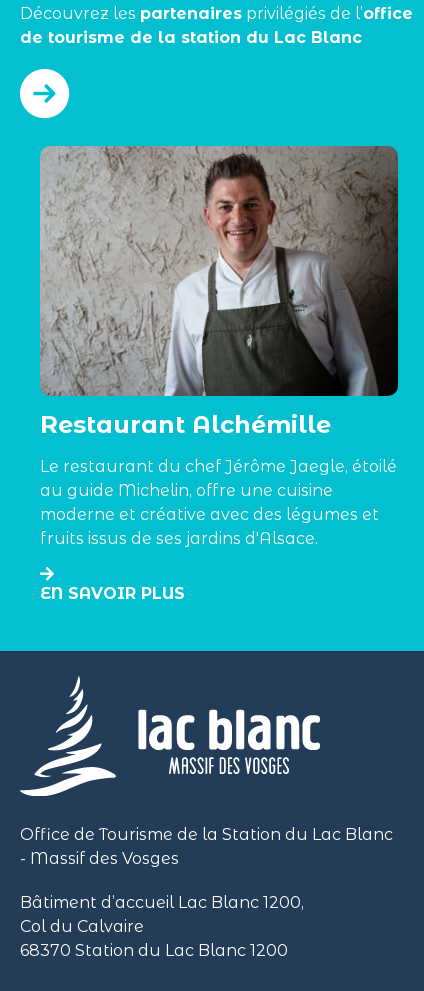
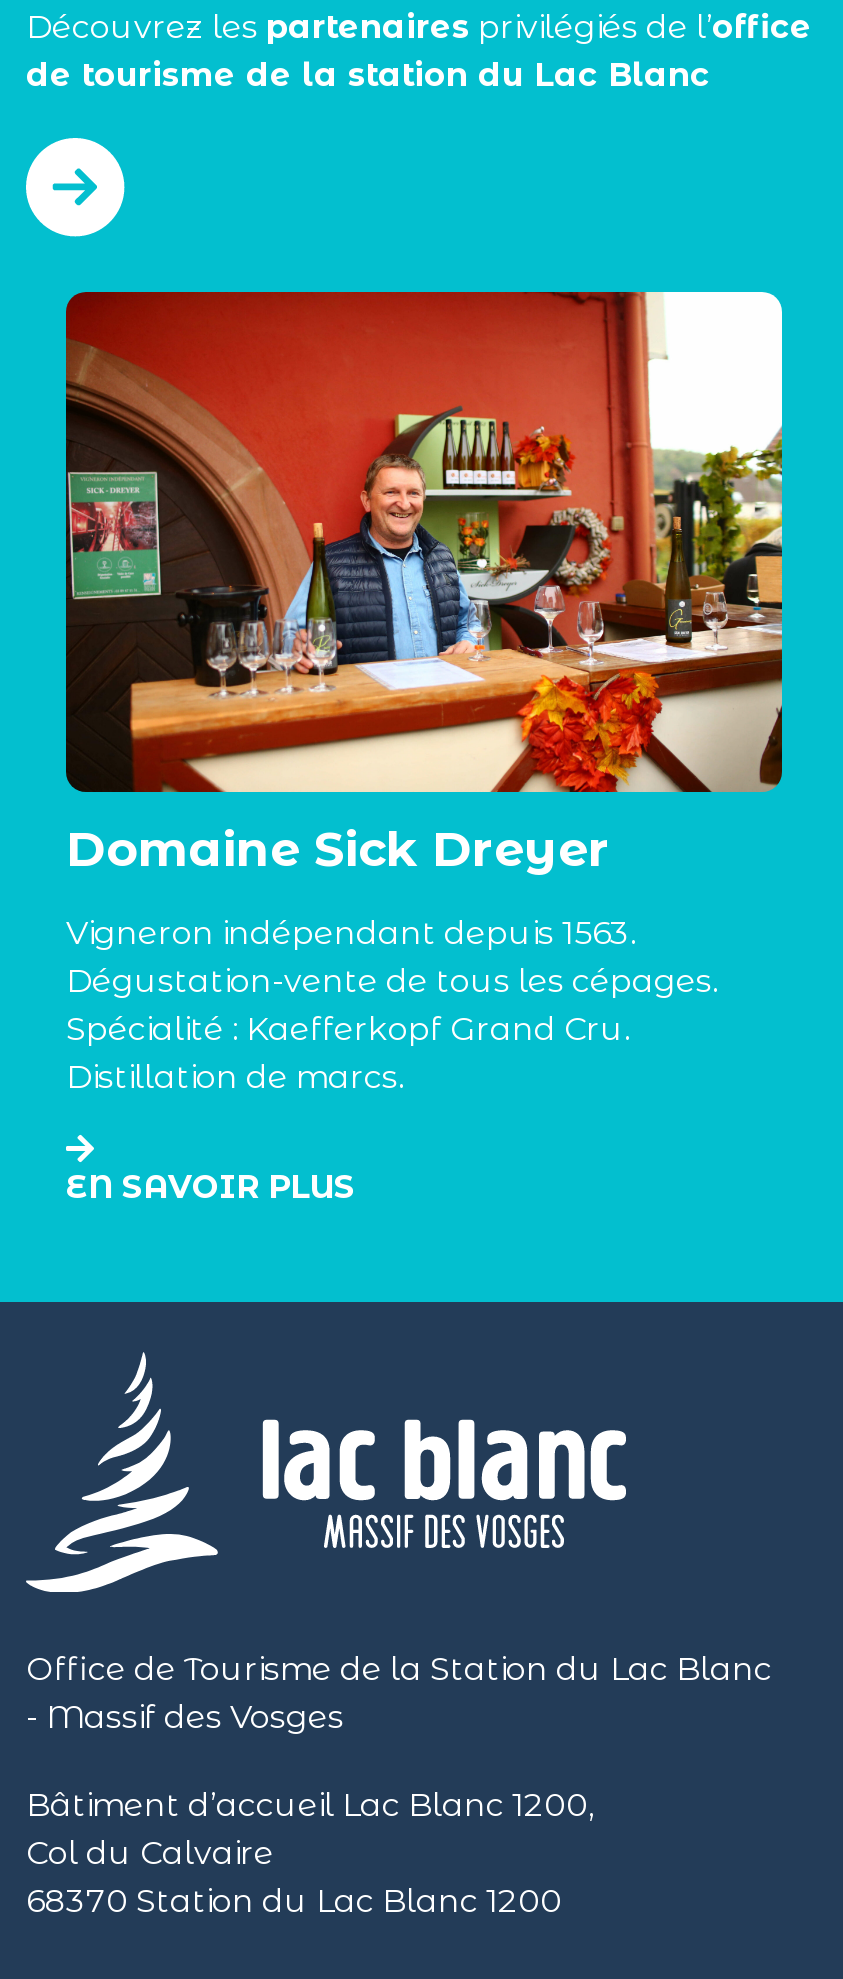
- [image]
- Restaurant Alchémille
+ [image]
+ Domaine Sick Dreyer

- Le restaurant du chef Jérôme Jaegle, étoilé
- au guide Michelin, offre une cuisine
- moderne et créative avec des légumes et
- fruits issus de ses jardins d'Alsace.
+ Vigneron indépendant depuis 1563.
+ Dégustation-vente de tous les cépages.
+ Spécialité : Kaefferkopf Grand Cru.
+ Distillation de marcs.
